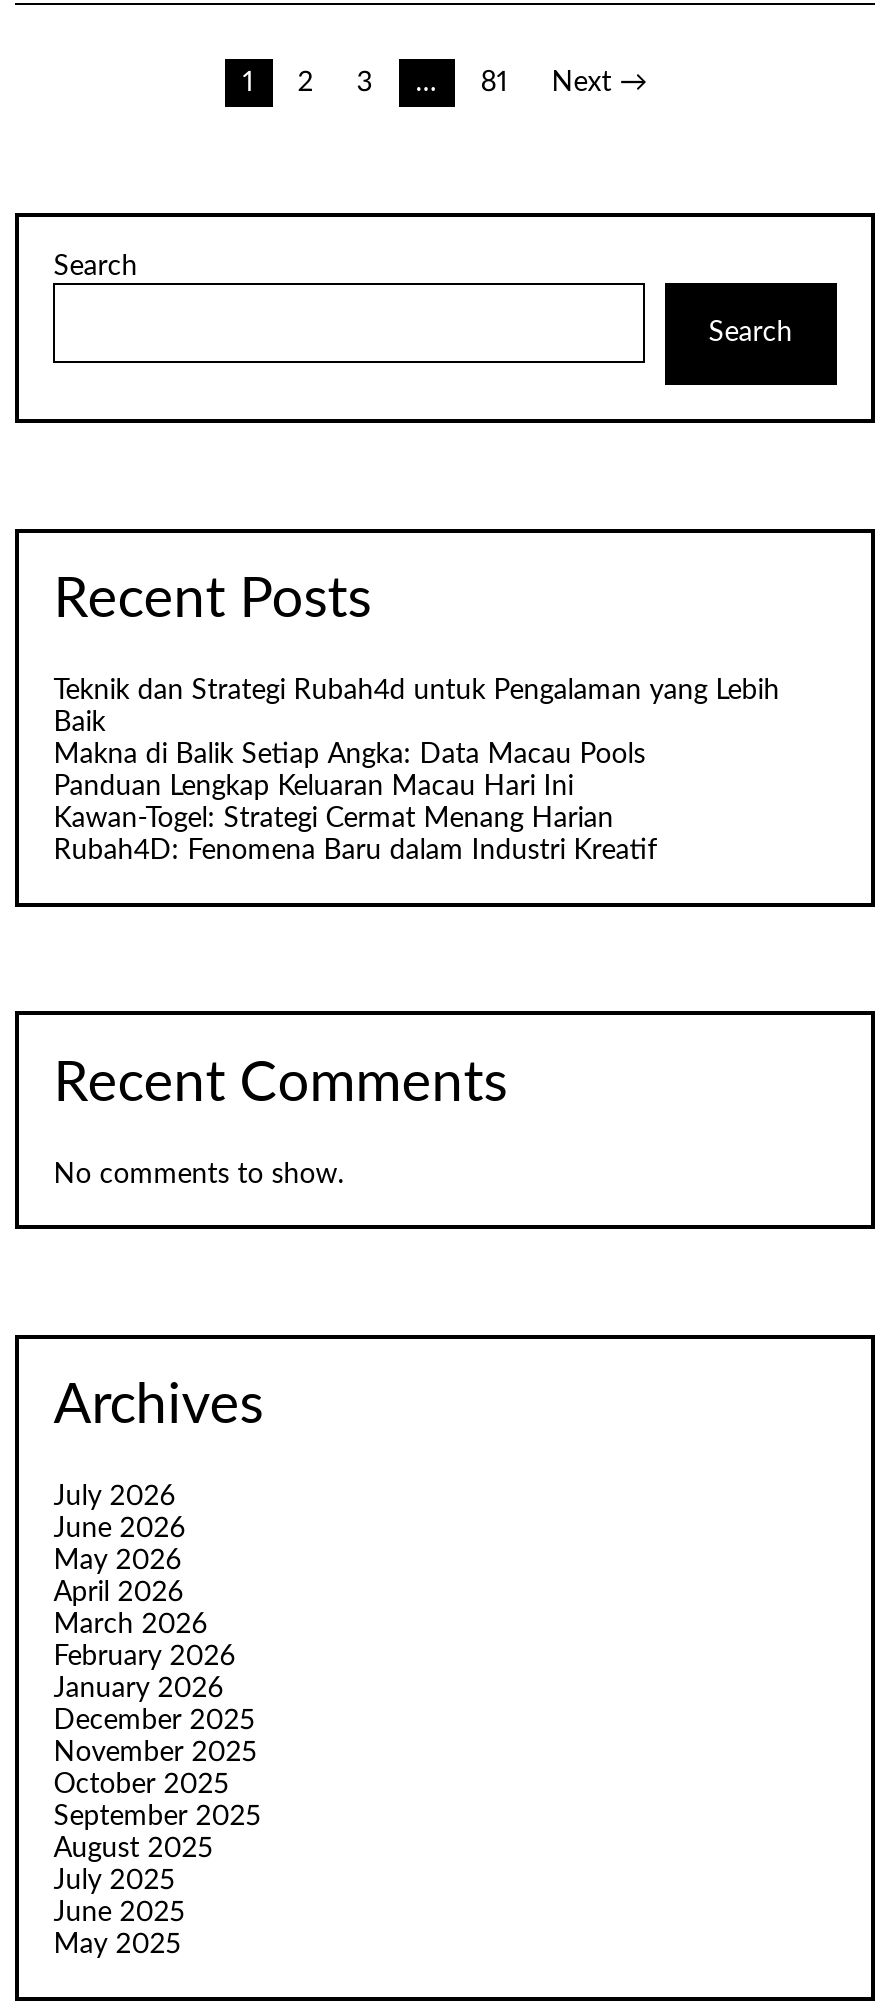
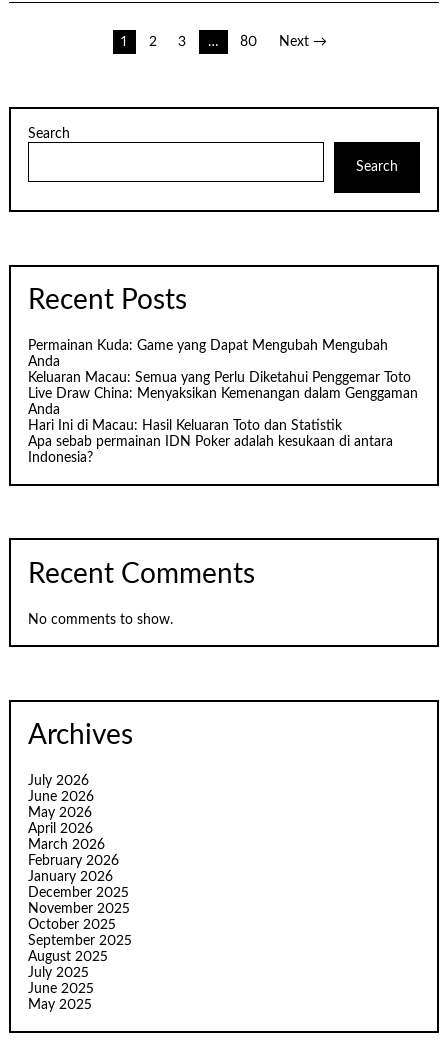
- 81
+ 80

- Teknik dan Strategi Rubah4d untuk Pengalaman yang Lebih
- Baik
- Makna di Balik Setiap Angka: Data Macau Pools
- Panduan Lengkap Keluaran Macau Hari Ini
- Kawan-Togel: Strategi Cermat Menang Harian
- Rubah4D: Fenomena Baru dalam Industri Kreatif
+ Permainan Kuda: Game yang Dapat Mengubah Mengubah
+ Anda
+ Keluaran Macau: Semua yang Perlu Diketahui Penggemar Toto
+ Live Draw China: Menyaksikan Kemenangan dalam Genggaman
+ Anda
+ Hari Ini di Macau: Hasil Keluaran Toto dan Statistik
+ Apa sebab permainan IDN Poker adalah kesukaan di antara
+ Indonesia?
